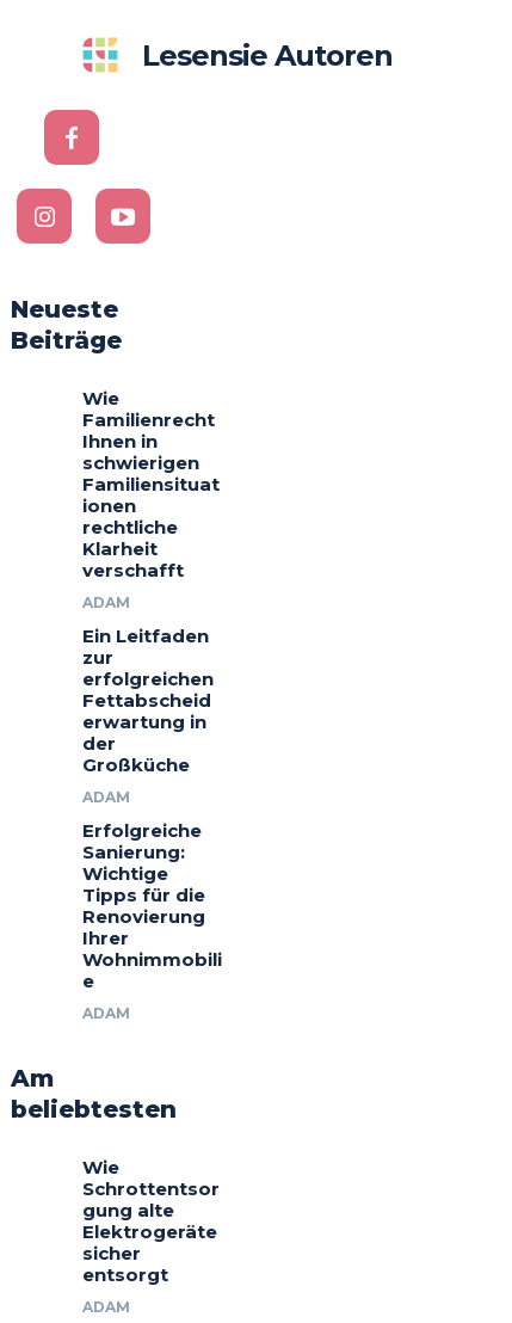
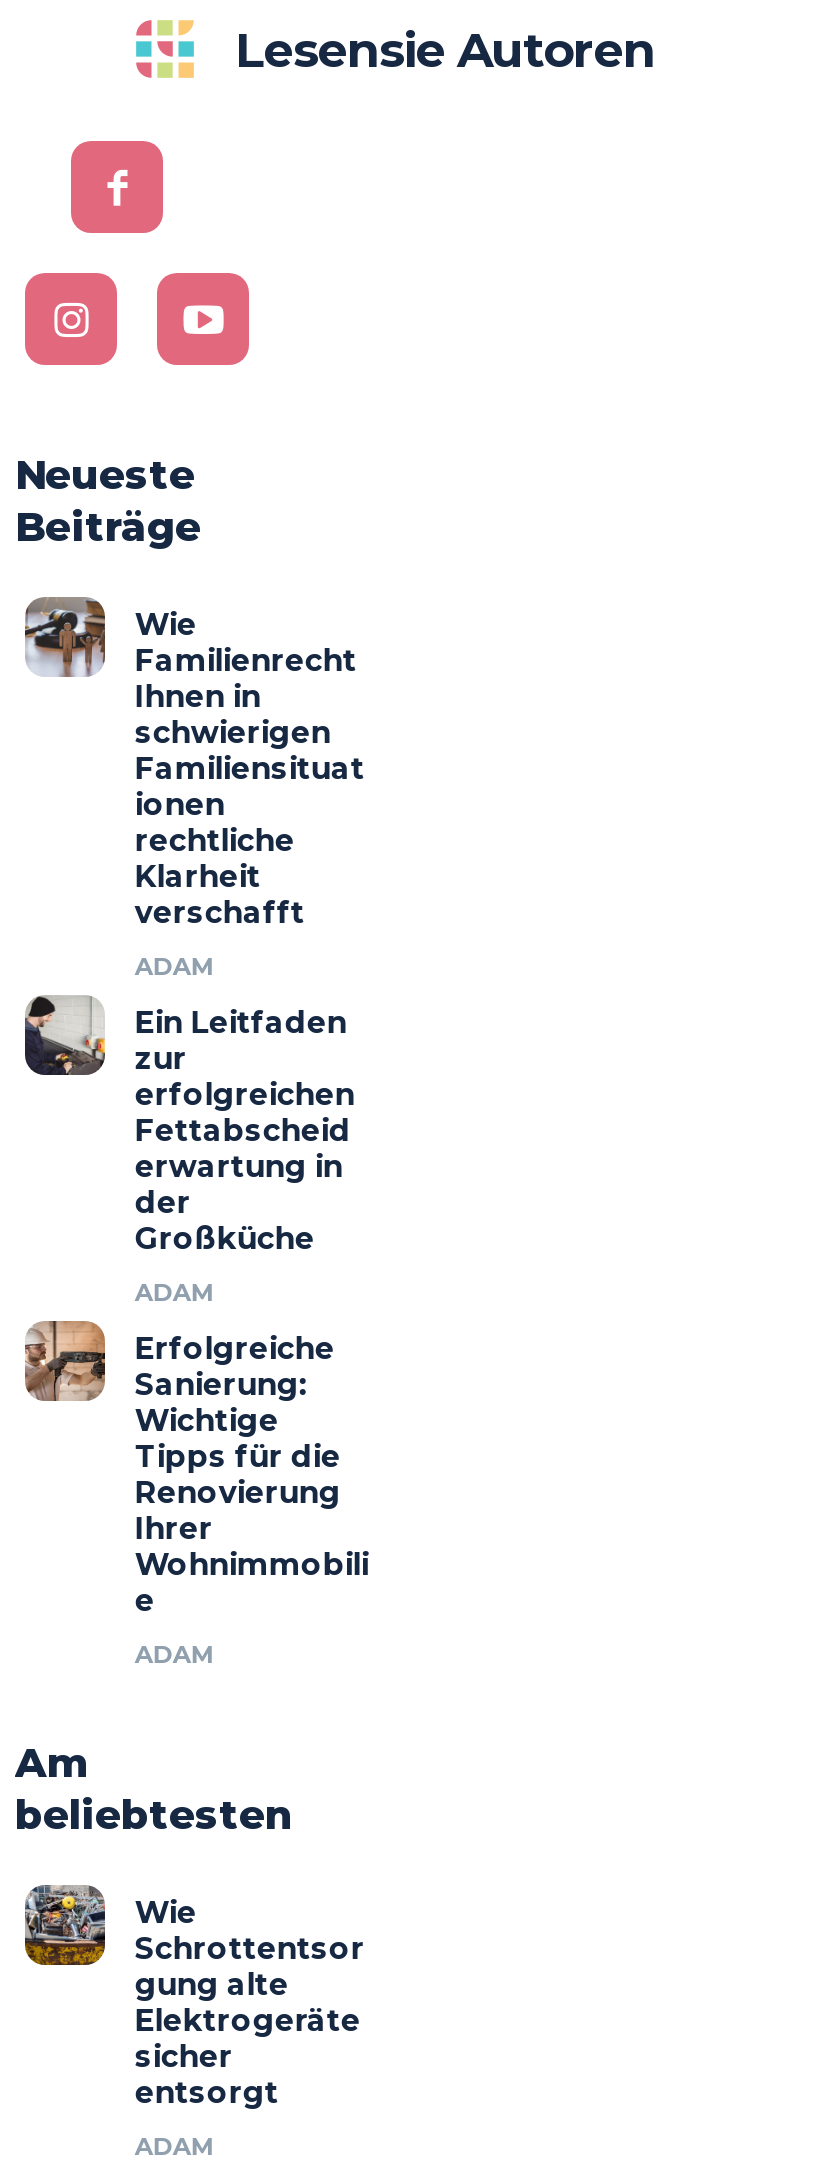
+ [image]

+ [image]

+ [image]

+ [image]
